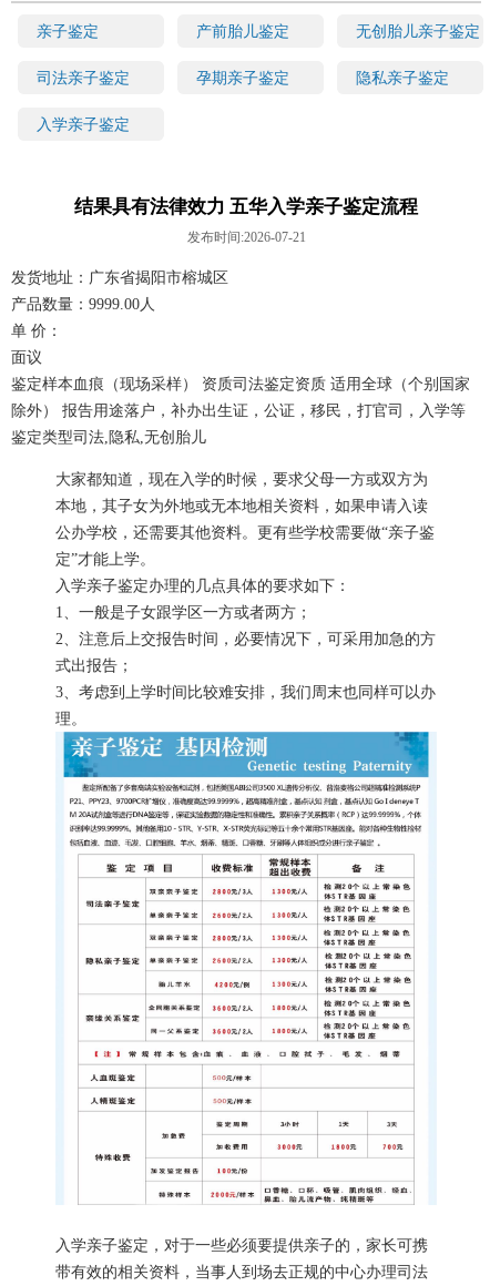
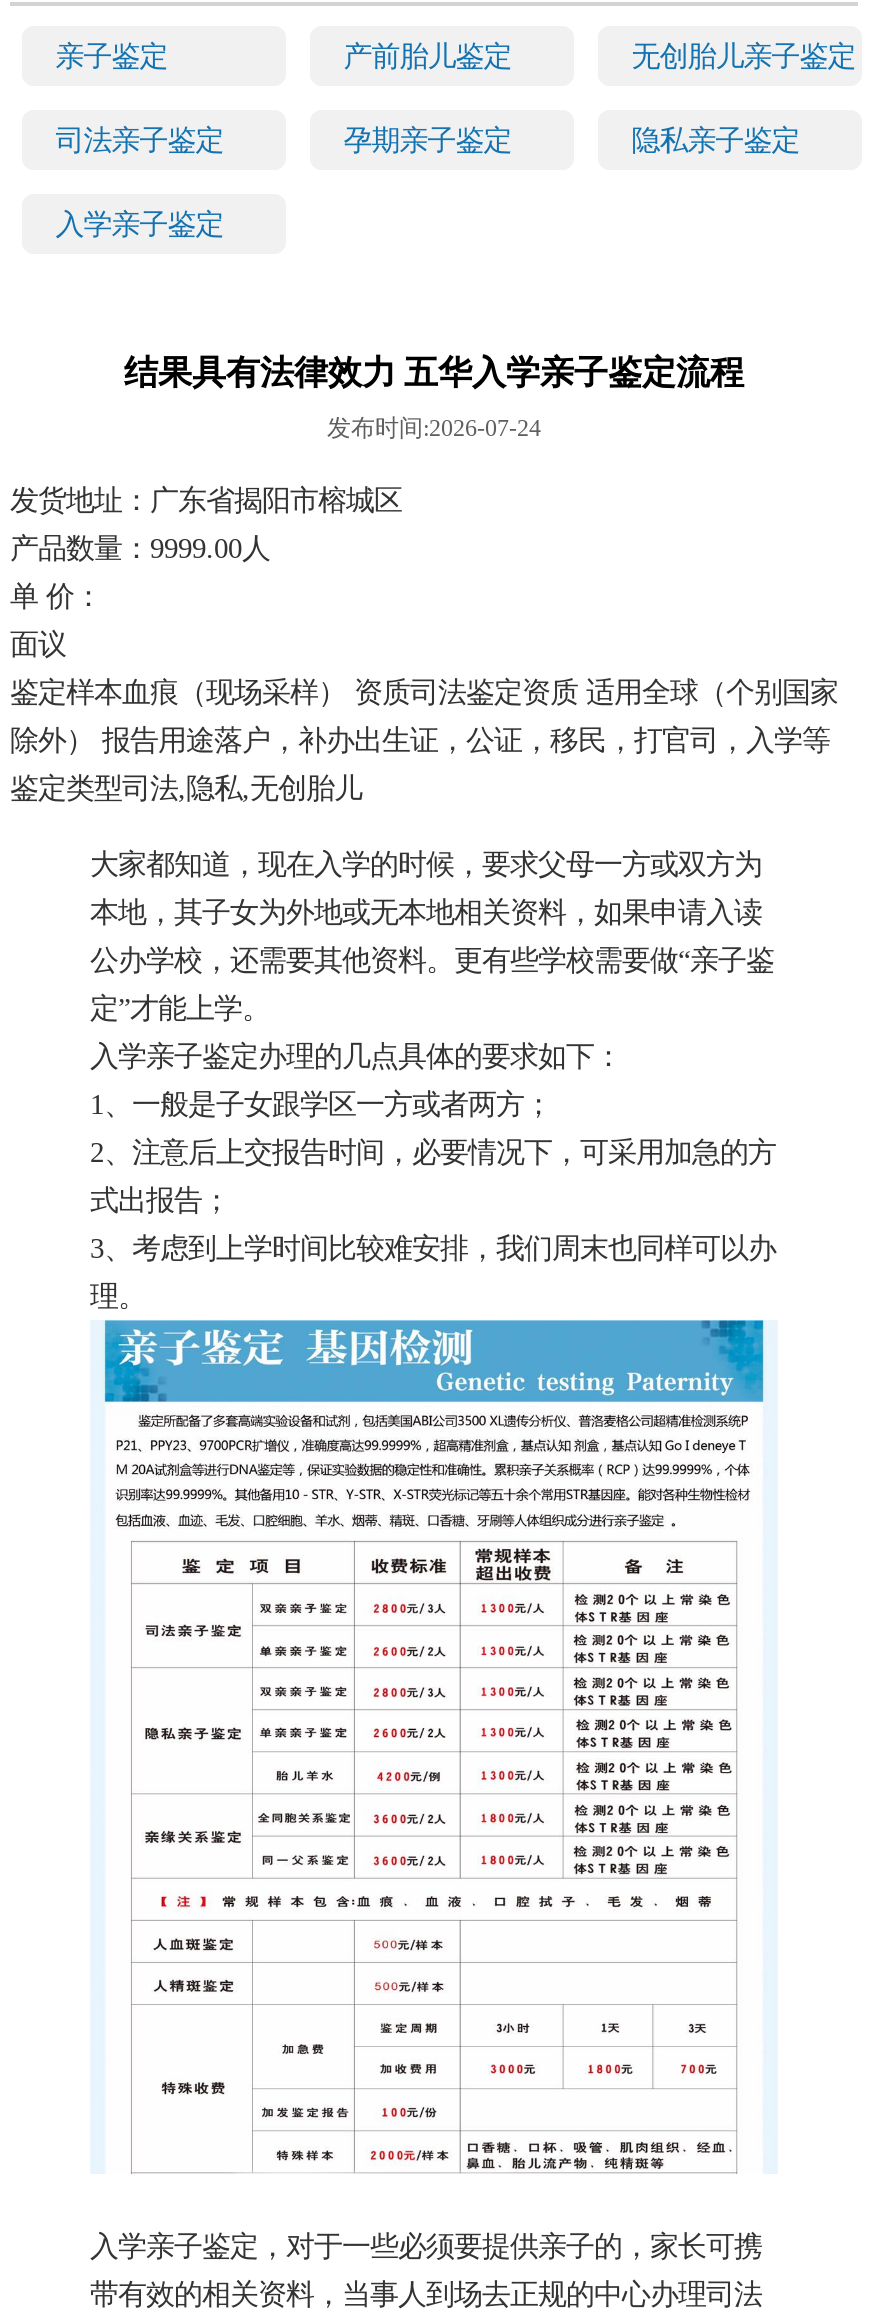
- 发布时间:2026-07-21
+ 发布时间:2026-07-24
